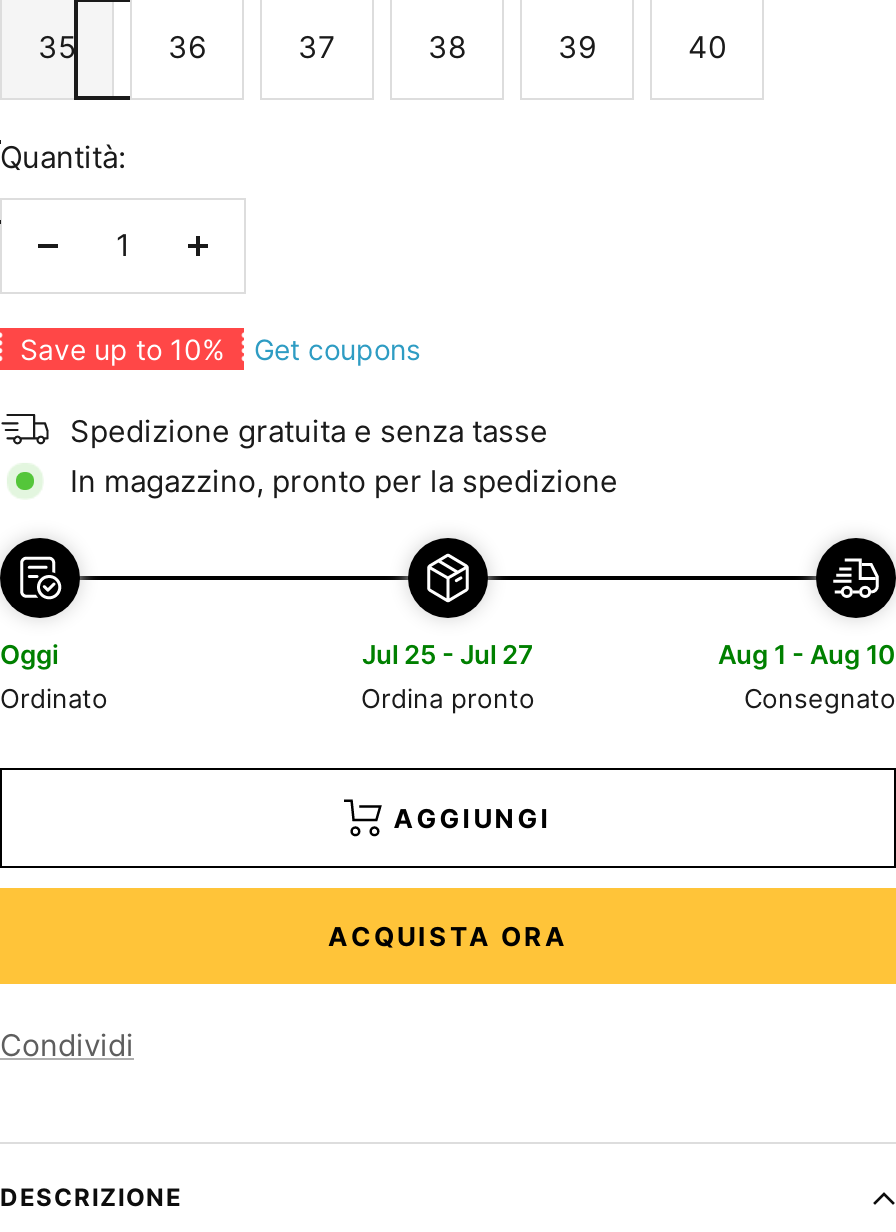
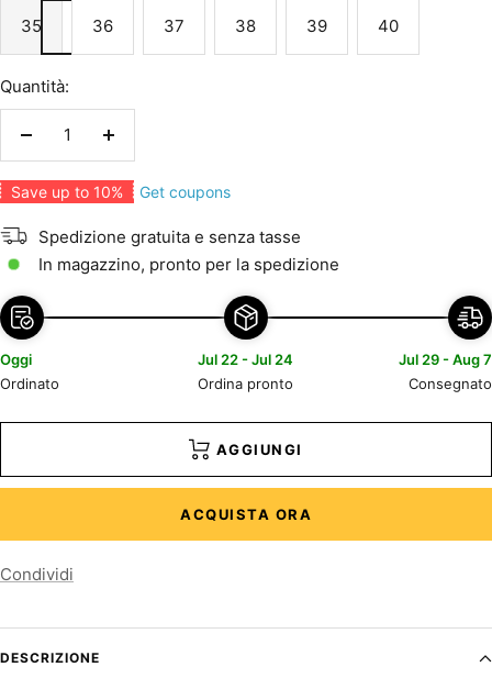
- Jul 25 - Jul 27
+ Jul 22 - Jul 24

- Aug 1 - Aug 10
+ Jul 29 - Aug 7
